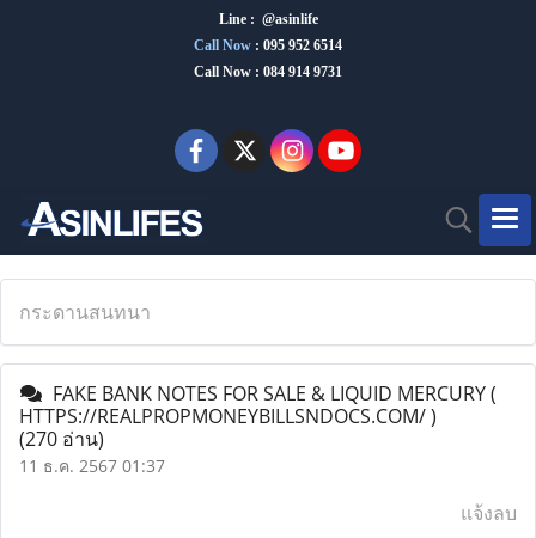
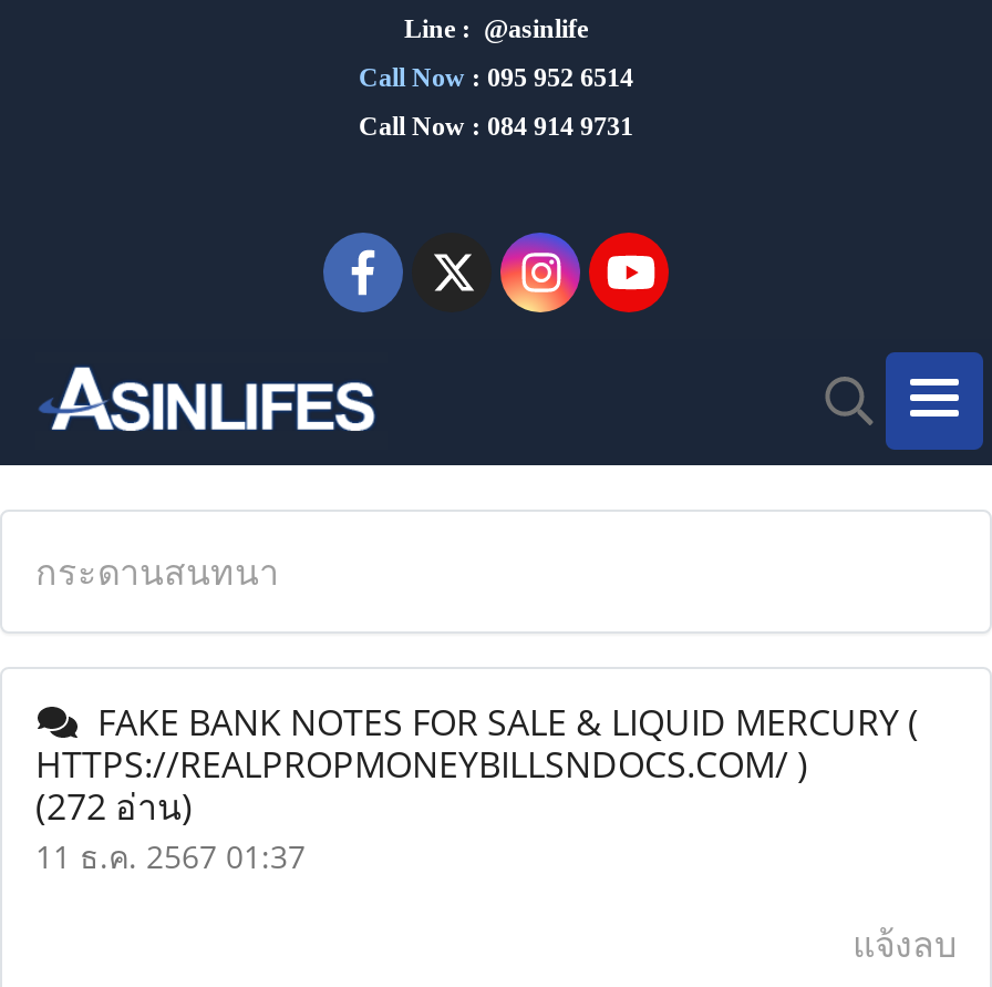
- (270 อ่าน)
+ (272 อ่าน)
